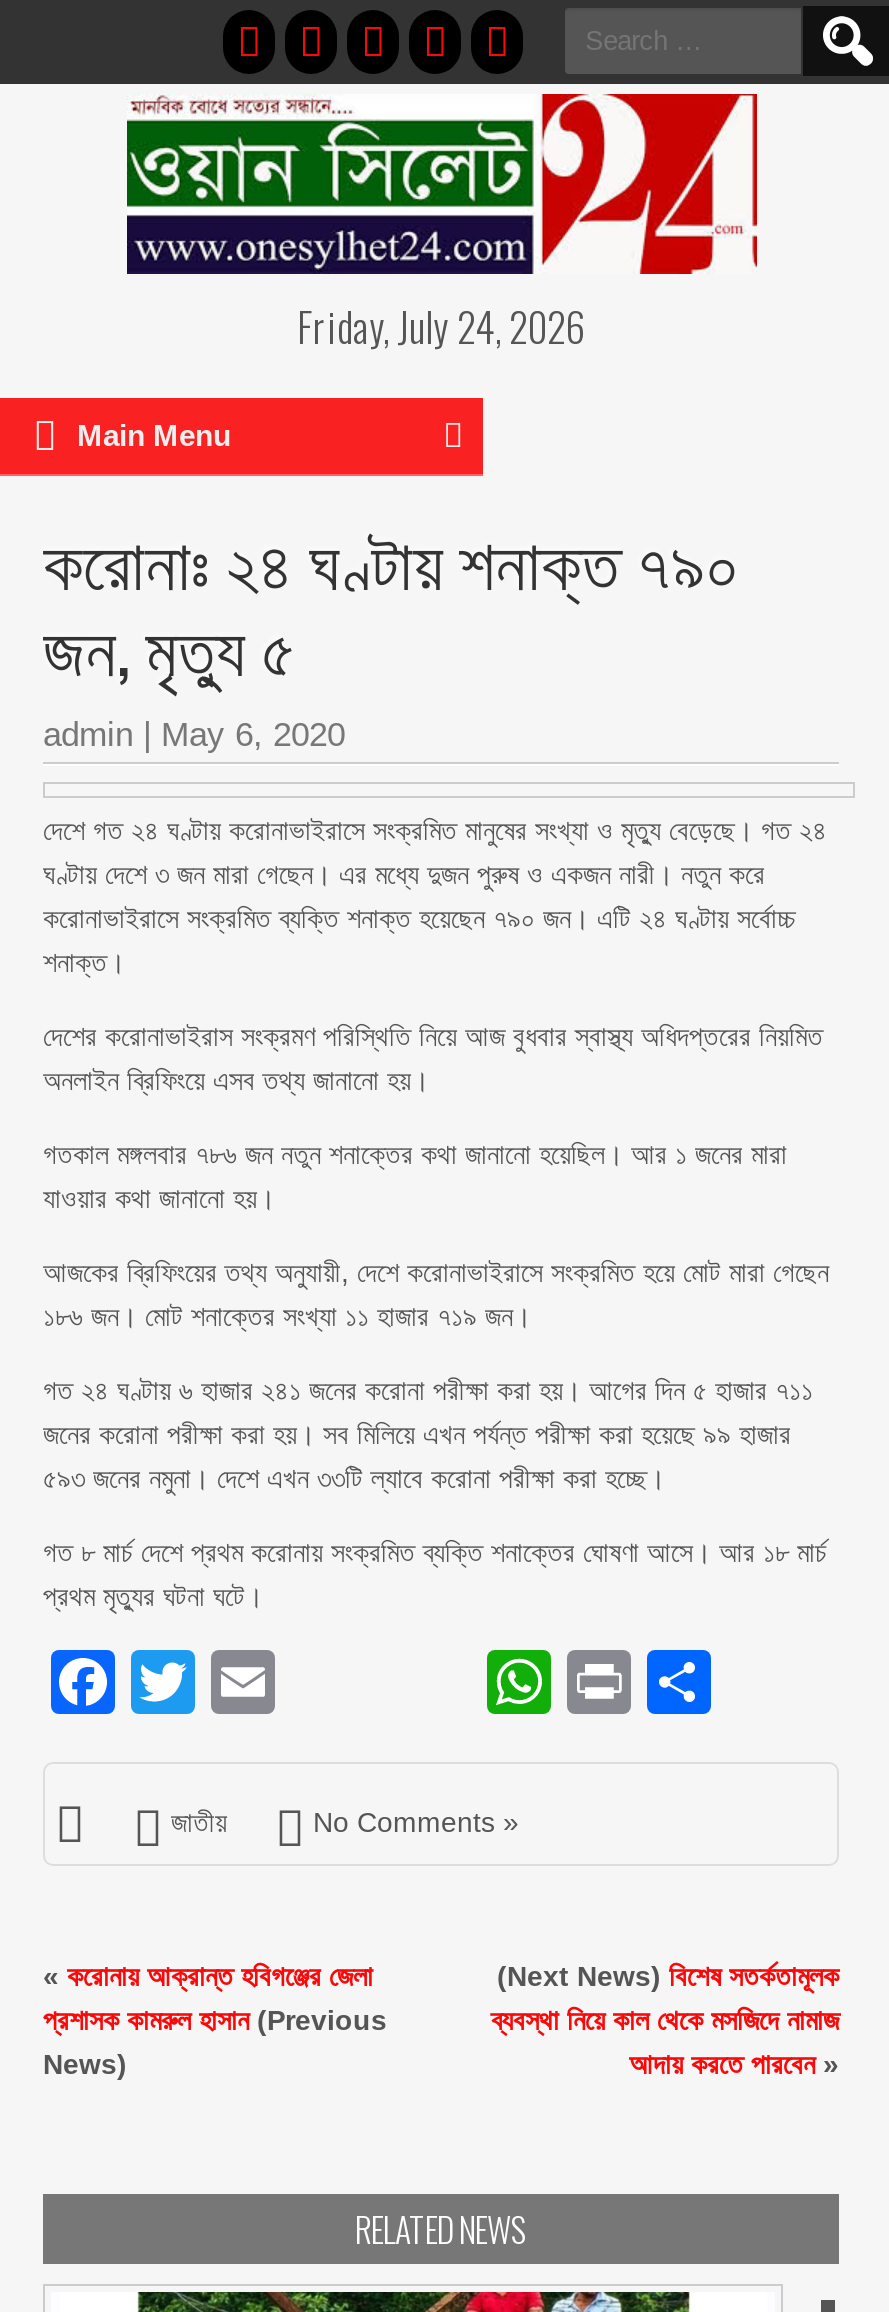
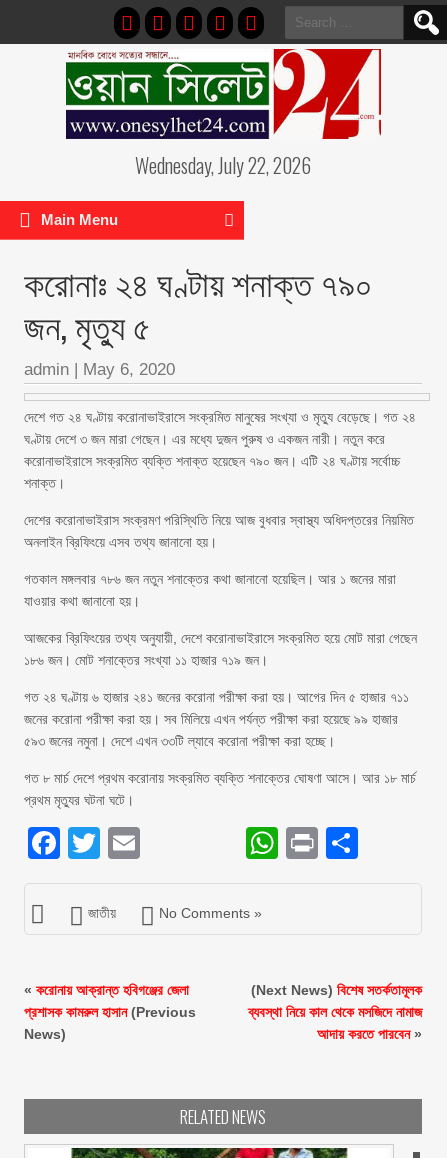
- Friday, July 24, 2026
+ Wednesday, July 22, 2026
